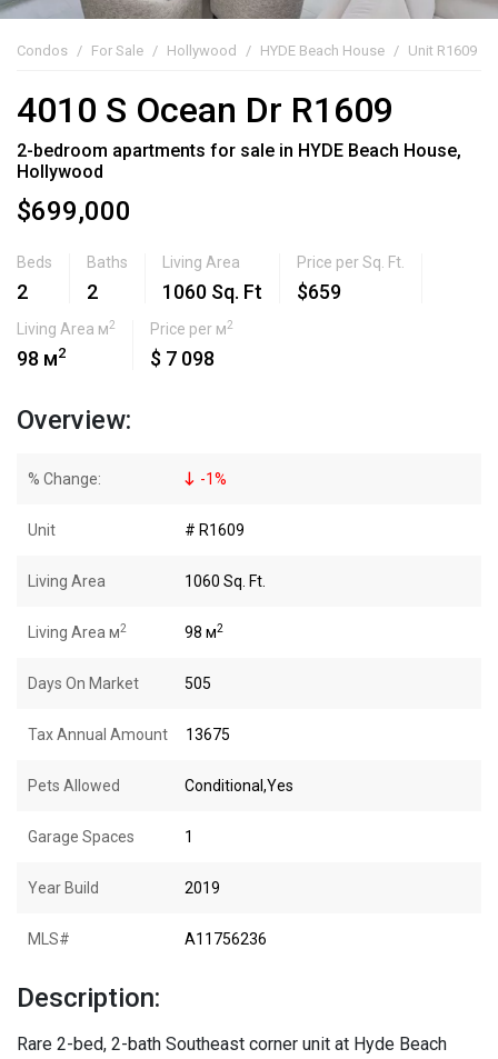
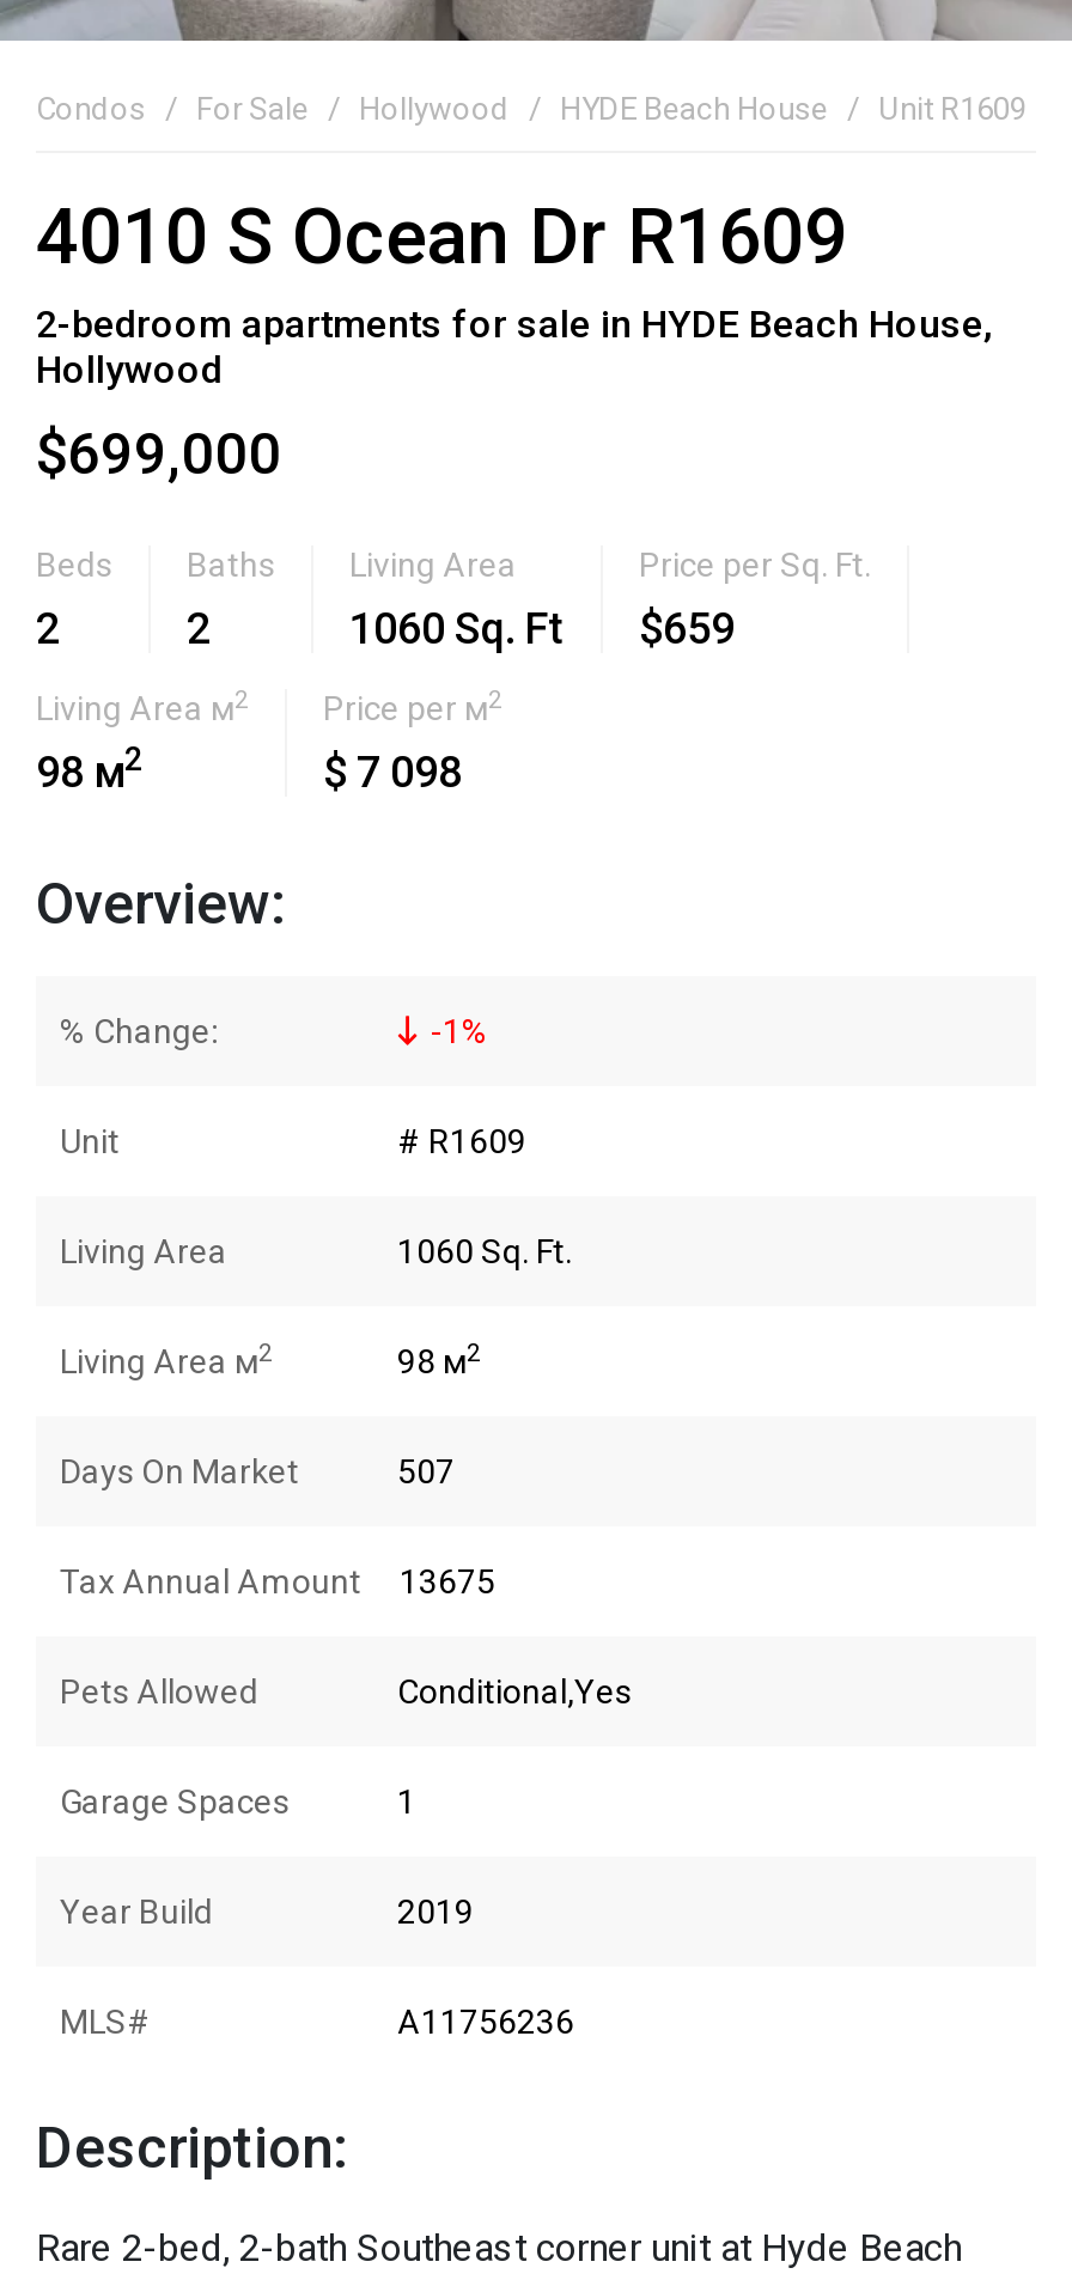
- 505
+ 507
